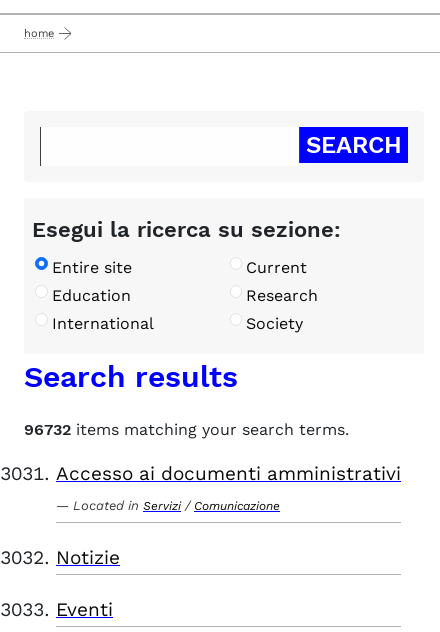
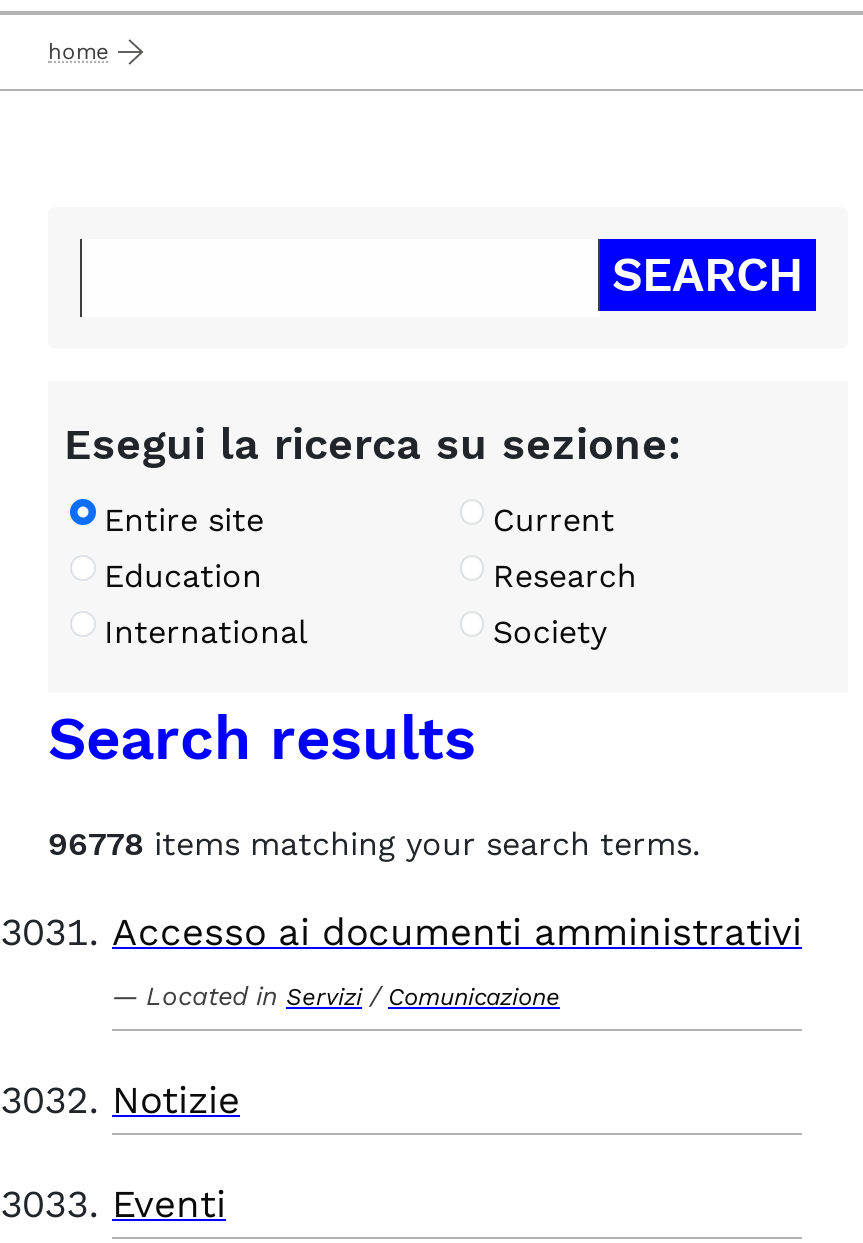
- 96732 items matching your search terms.
+ 96778 items matching your search terms.
